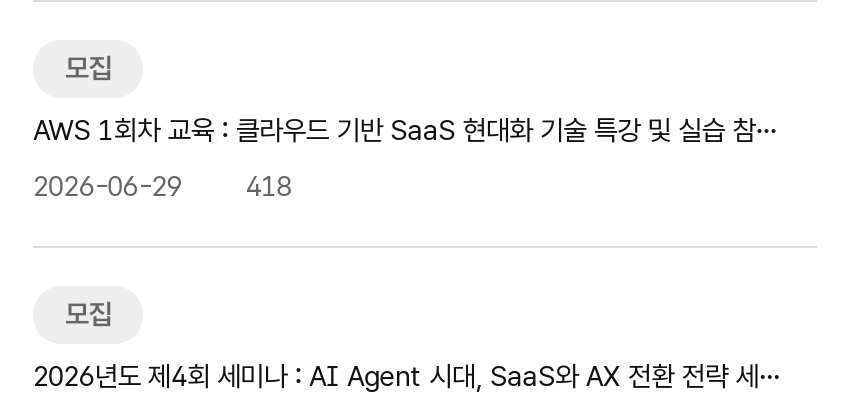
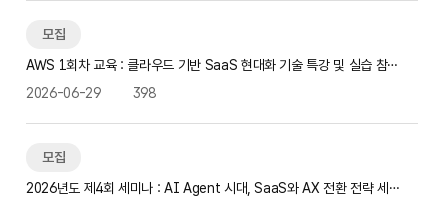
- 418
+ 398
